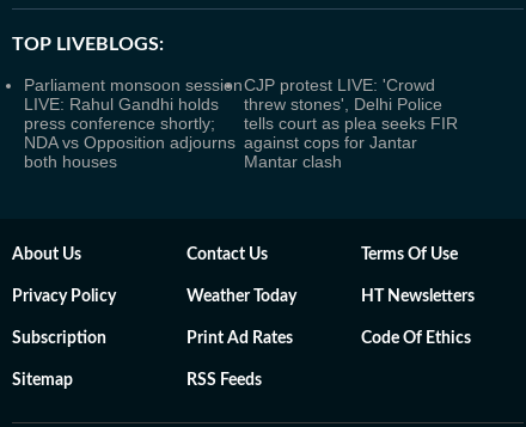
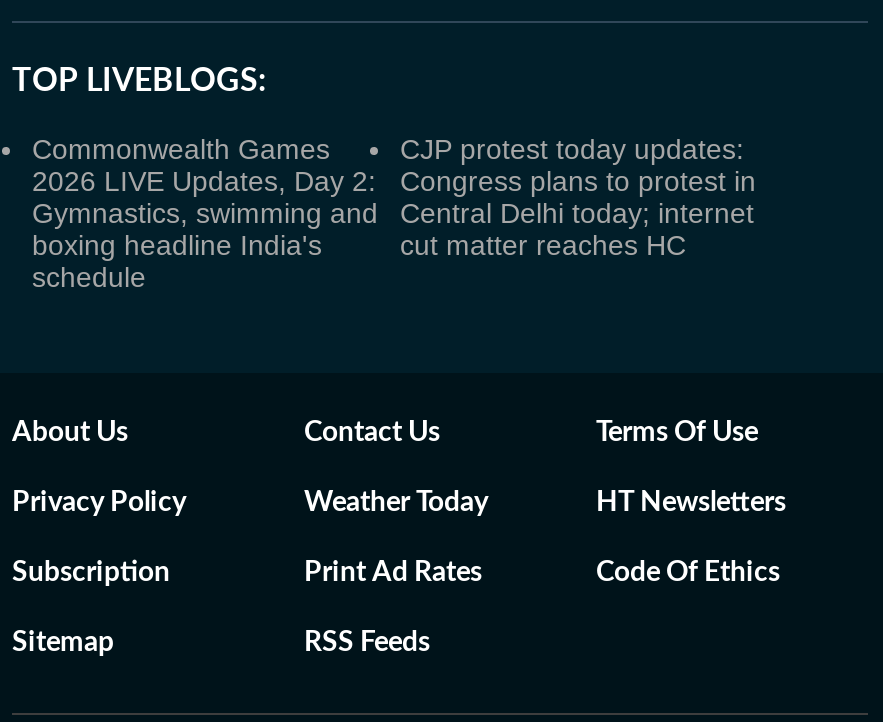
- Parliament monsoon session
- LIVE: Rahul Gandhi holds
- press conference shortly;
- NDA vs Opposition adjourns
- both houses
+ Commonwealth Games
+ 2026 LIVE Updates, Day 2:
+ Gymnastics, swimming and
+ boxing headline India's
+ schedule

- CJP protest LIVE: 'Crowd
- threw stones', Delhi Police
- tells court as plea seeks FIR
- against cops for Jantar
- Mantar clash
+ CJP protest today updates:
+ Congress plans to protest in
+ Central Delhi today; internet
+ cut matter reaches HC
